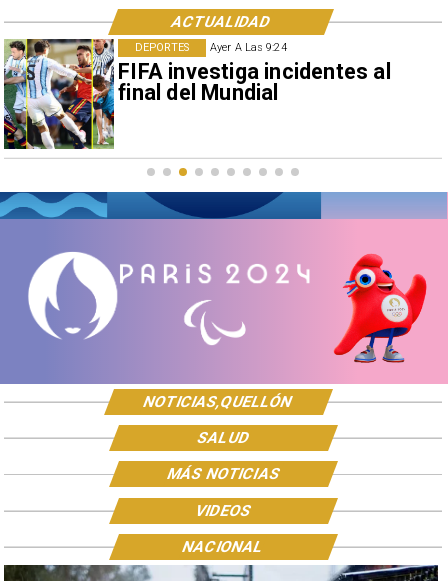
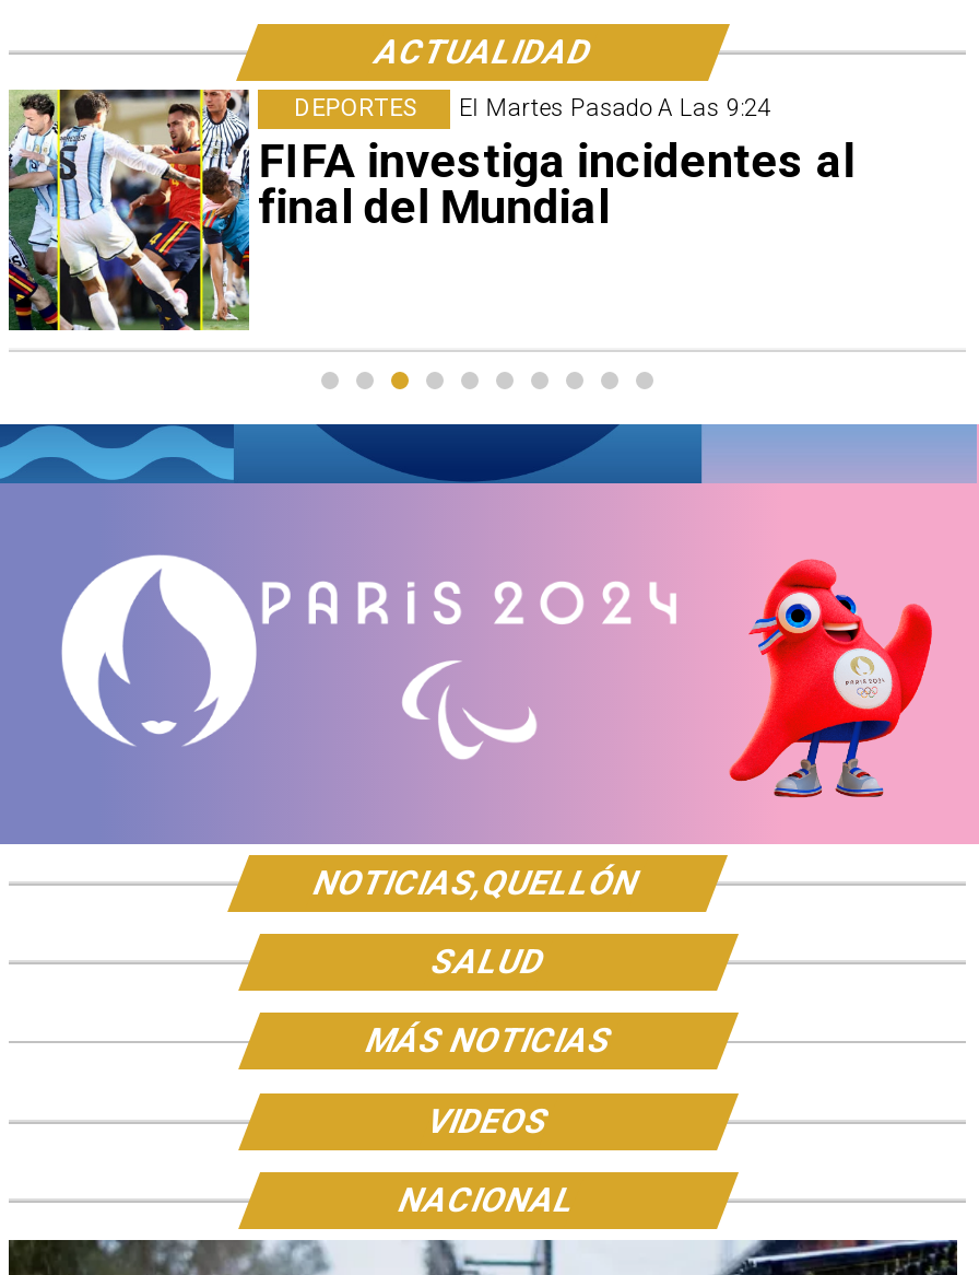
- Ayer A Las 9:24
+ El Martes Pasado A Las 9:24
